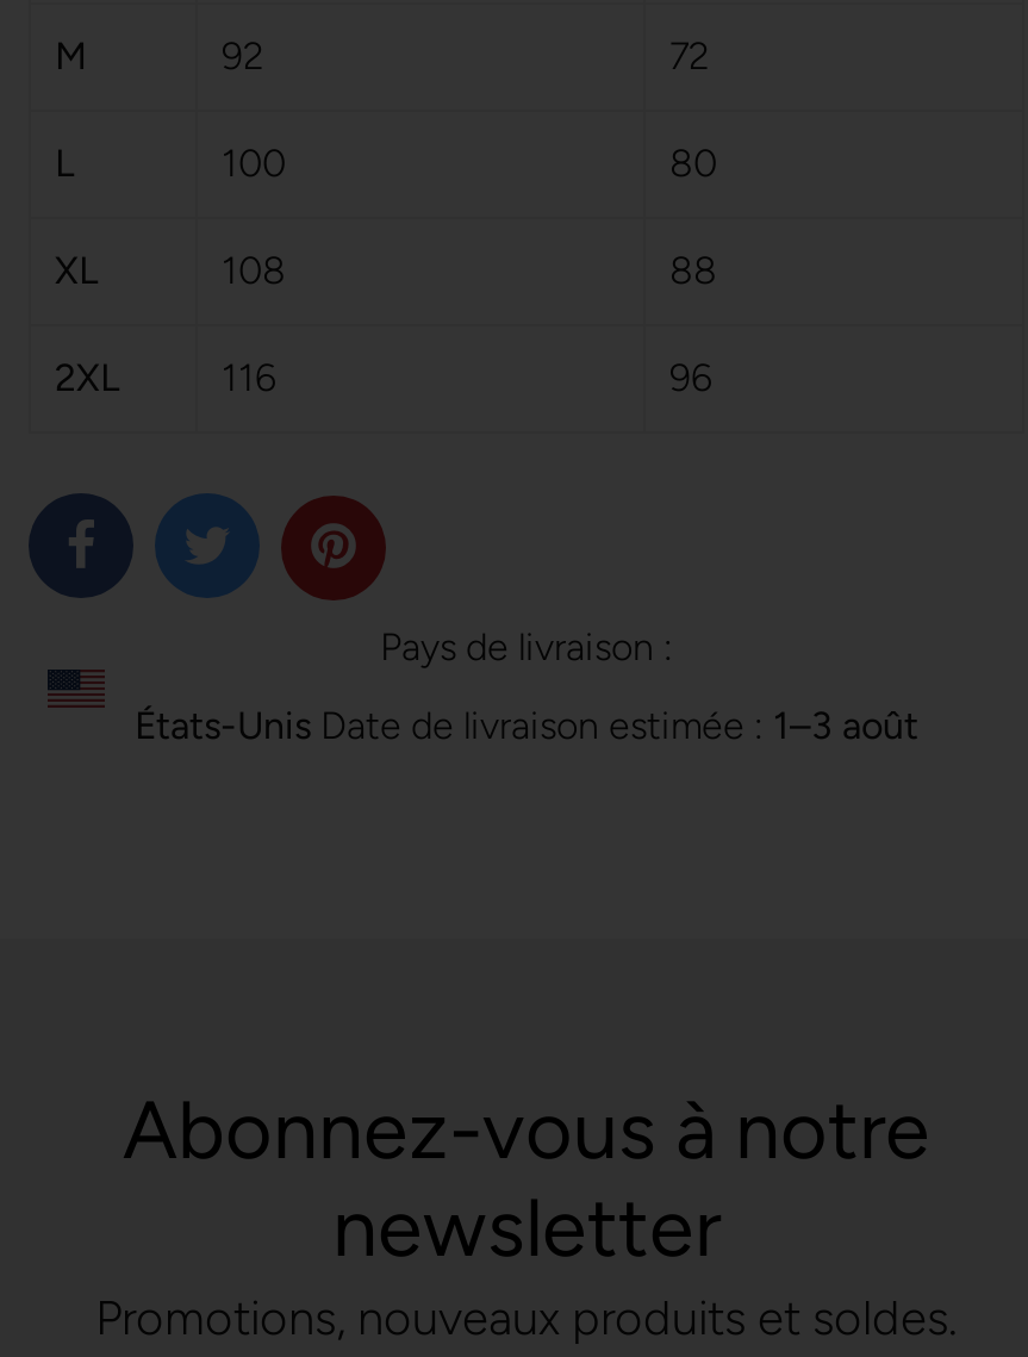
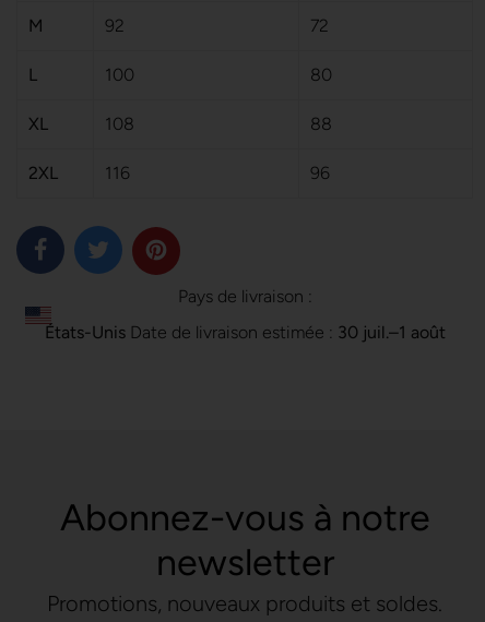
- États-Unis Date de livraison estimée : 1–3 août
+ États-Unis Date de livraison estimée : 30 juil.–1 août
